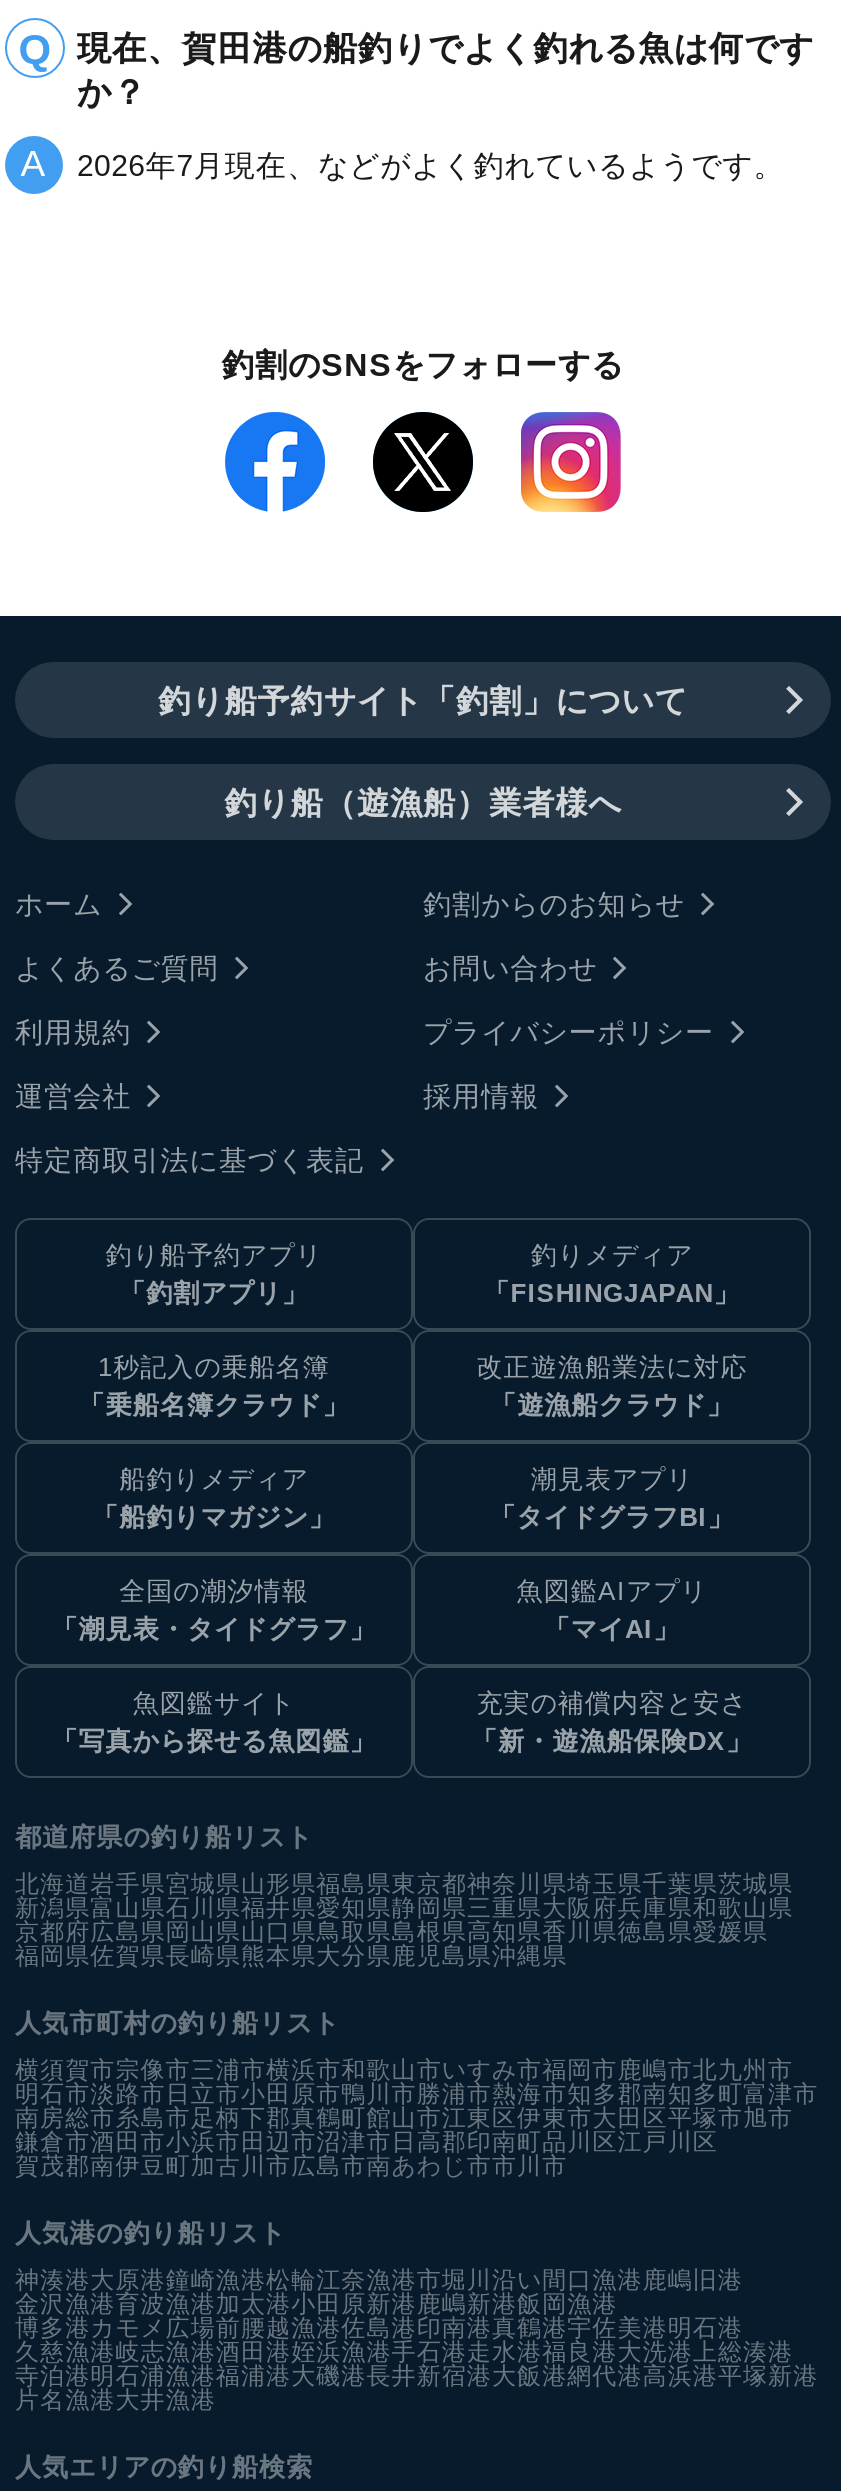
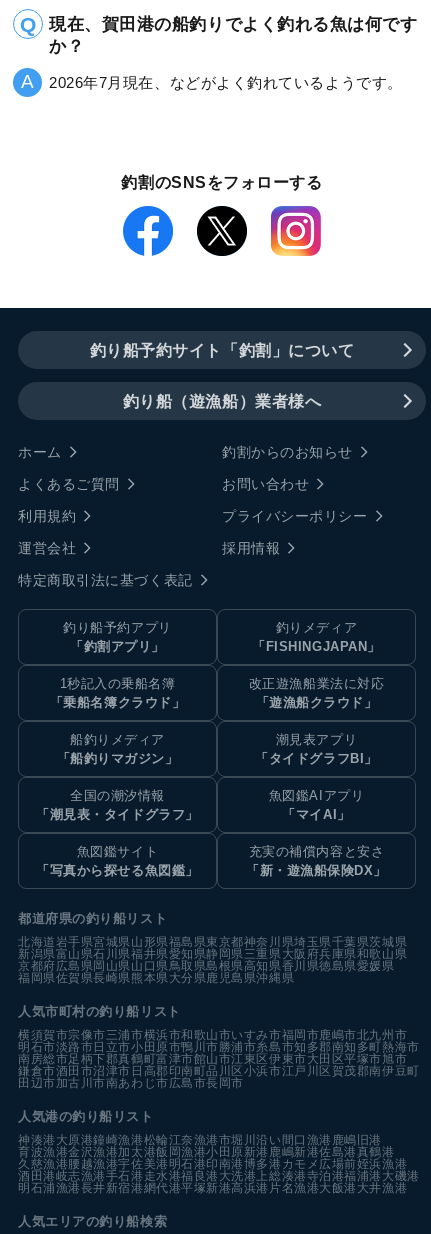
- 明石市淡路市日立市小田原市鴨川市勝浦市熱海市知多郡南知多町富津市
- 南房総市糸島市足柄下郡真鶴町館山市江東区伊東市大田区平塚市旭市
- 鎌倉市酒田市小浜市田辺市沼津市日高郡印南町品川区江戸川区
- 賀茂郡南伊豆町加古川市広島市南あわじ市市川市
+ 明石市淡路市日立市小田原市鴨川市勝浦市糸島市知多郡南知多町熱海市
+ 南房総市足柄下郡真鶴町富津市館山市江東区伊東市大田区平塚市旭市
+ 鎌倉市酒田市沼津市日高郡印南町品川区小浜市江戸川区賀茂郡南伊豆町
+ 田辺市加古川市南あわじ市広島市長岡市

- 金沢漁港育波漁港加太港小田原新港鹿嶋新港飯岡漁港
- 博多港カモメ広場前腰越漁港佐島港印南港真鶴港宇佐美港明石港
- 久慈漁港岐志漁港酒田港姪浜漁港手石港走水港福良港大洗港上総湊港
- 寺泊港明石浦漁港福浦港大磯港長井新宿港大飯港網代港高浜港平塚新港
- 片名漁港大井漁港
+ 育波漁港金沢漁港加太港飯岡漁港小田原新港鹿嶋新港佐島港真鶴港
+ 久慈漁港腰越漁港宇佐美港明石港印南港博多港カモメ広場前姪浜漁港
+ 酒田港岐志漁港手石港走水港福良港大洗港上総湊港寺泊港福浦港大磯港
+ 明石浦漁港長井新宿港網代港平塚新港高浜港片名漁港大飯港大井漁港
